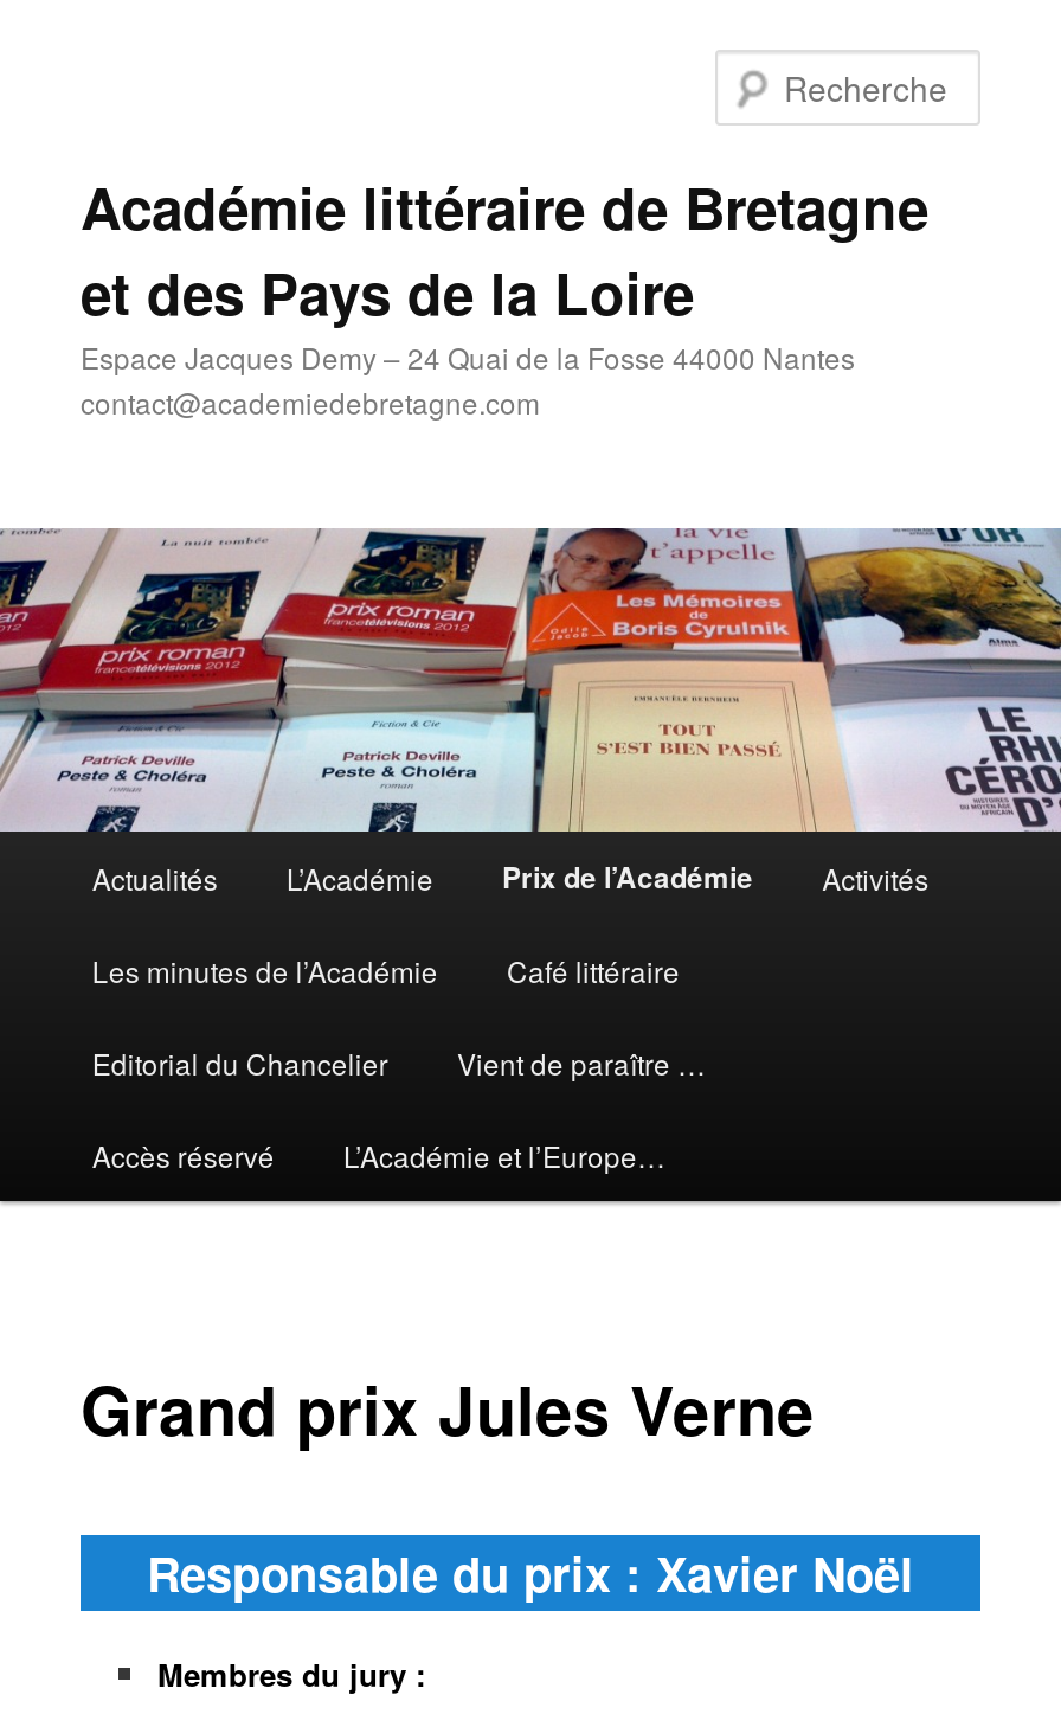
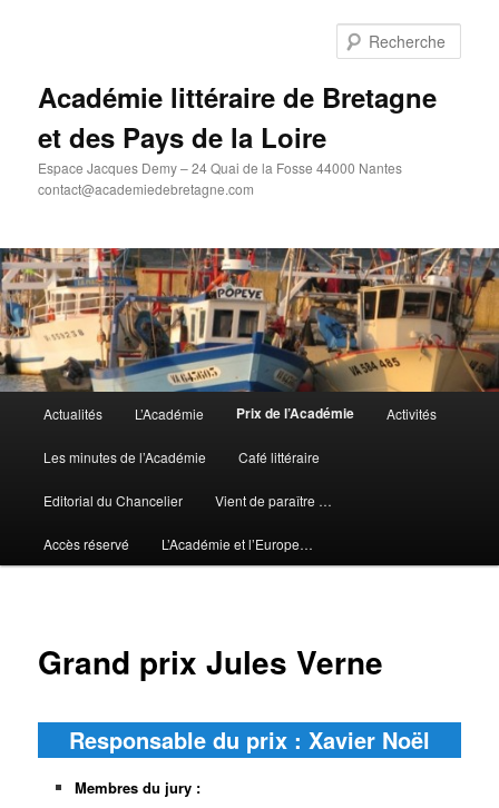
- [image]
+ [image]
